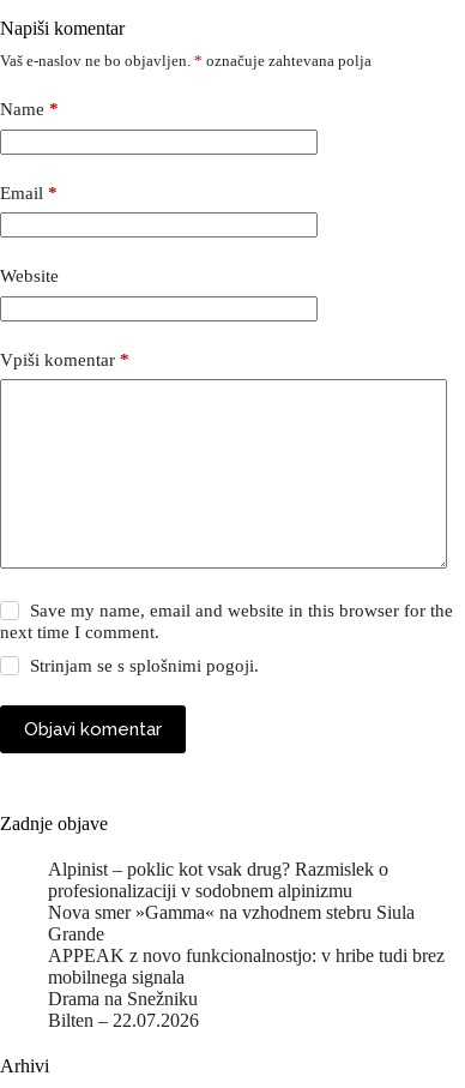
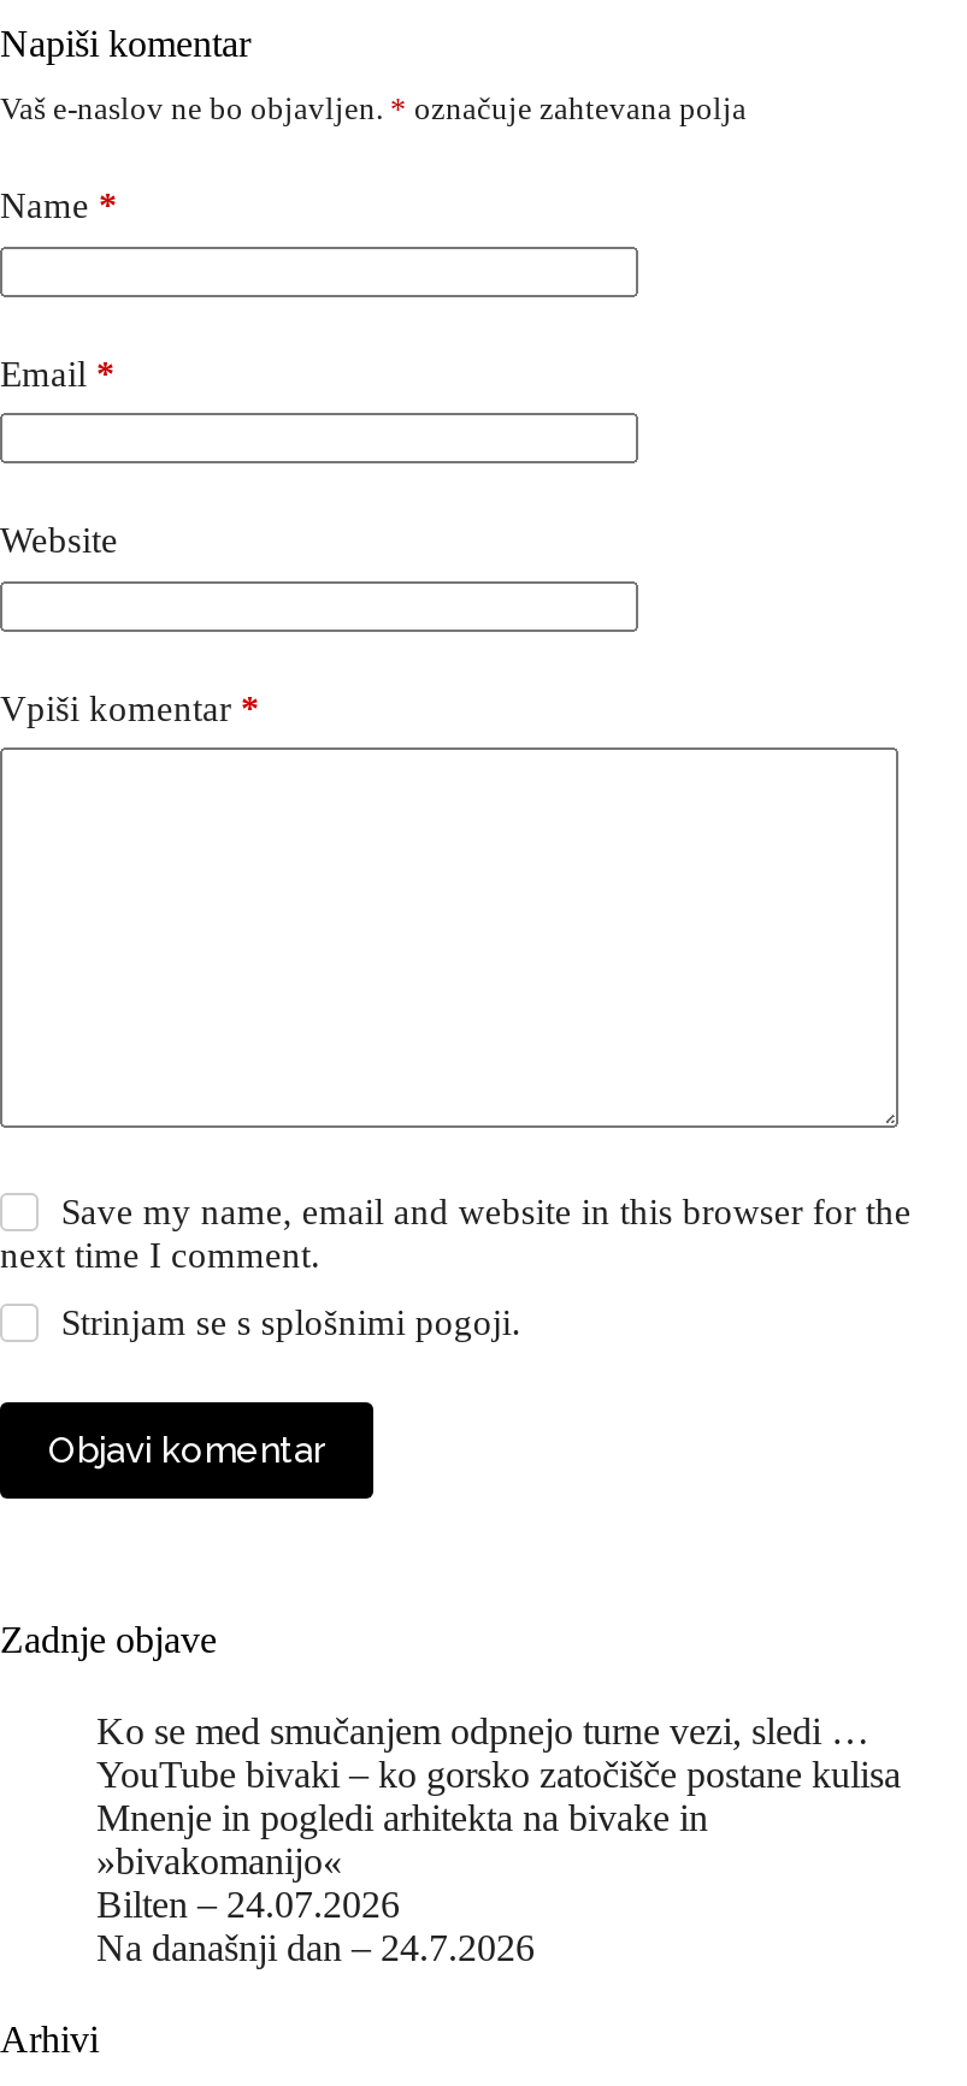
- Alpinist – poklic kot vsak drug? Razmislek o
- profesionalizaciji v sodobnem alpinizmu
- Nova smer »Gamma« na vzhodnem stebru Siula
- Grande
- APPEAK z novo funkcionalnostjo: v hribe tudi brez
- mobilnega signala
- Drama na Snežniku
- Bilten – 22.07.2026
+ Ko se med smučanjem odpnejo turne vezi, sledi …
+ YouTube bivaki – ko gorsko zatočišče postane kulisa
+ Mnenje in pogledi arhitekta na bivake in
+ »bivakomanijo«
+ Bilten – 24.07.2026
+ Na današnji dan – 24.7.2026
